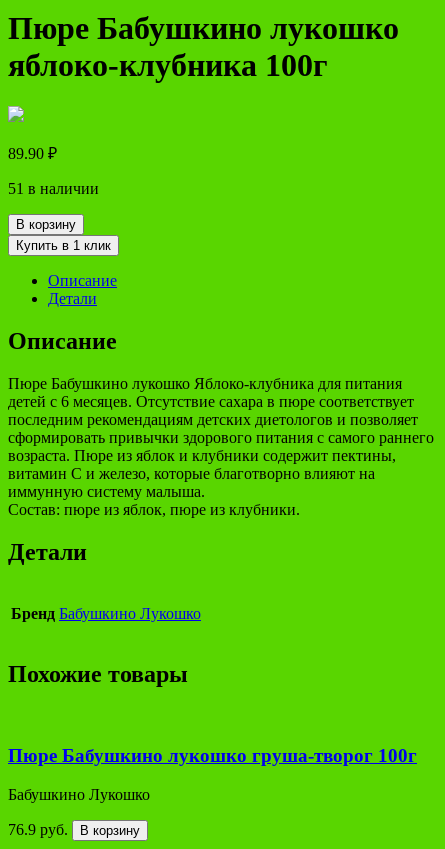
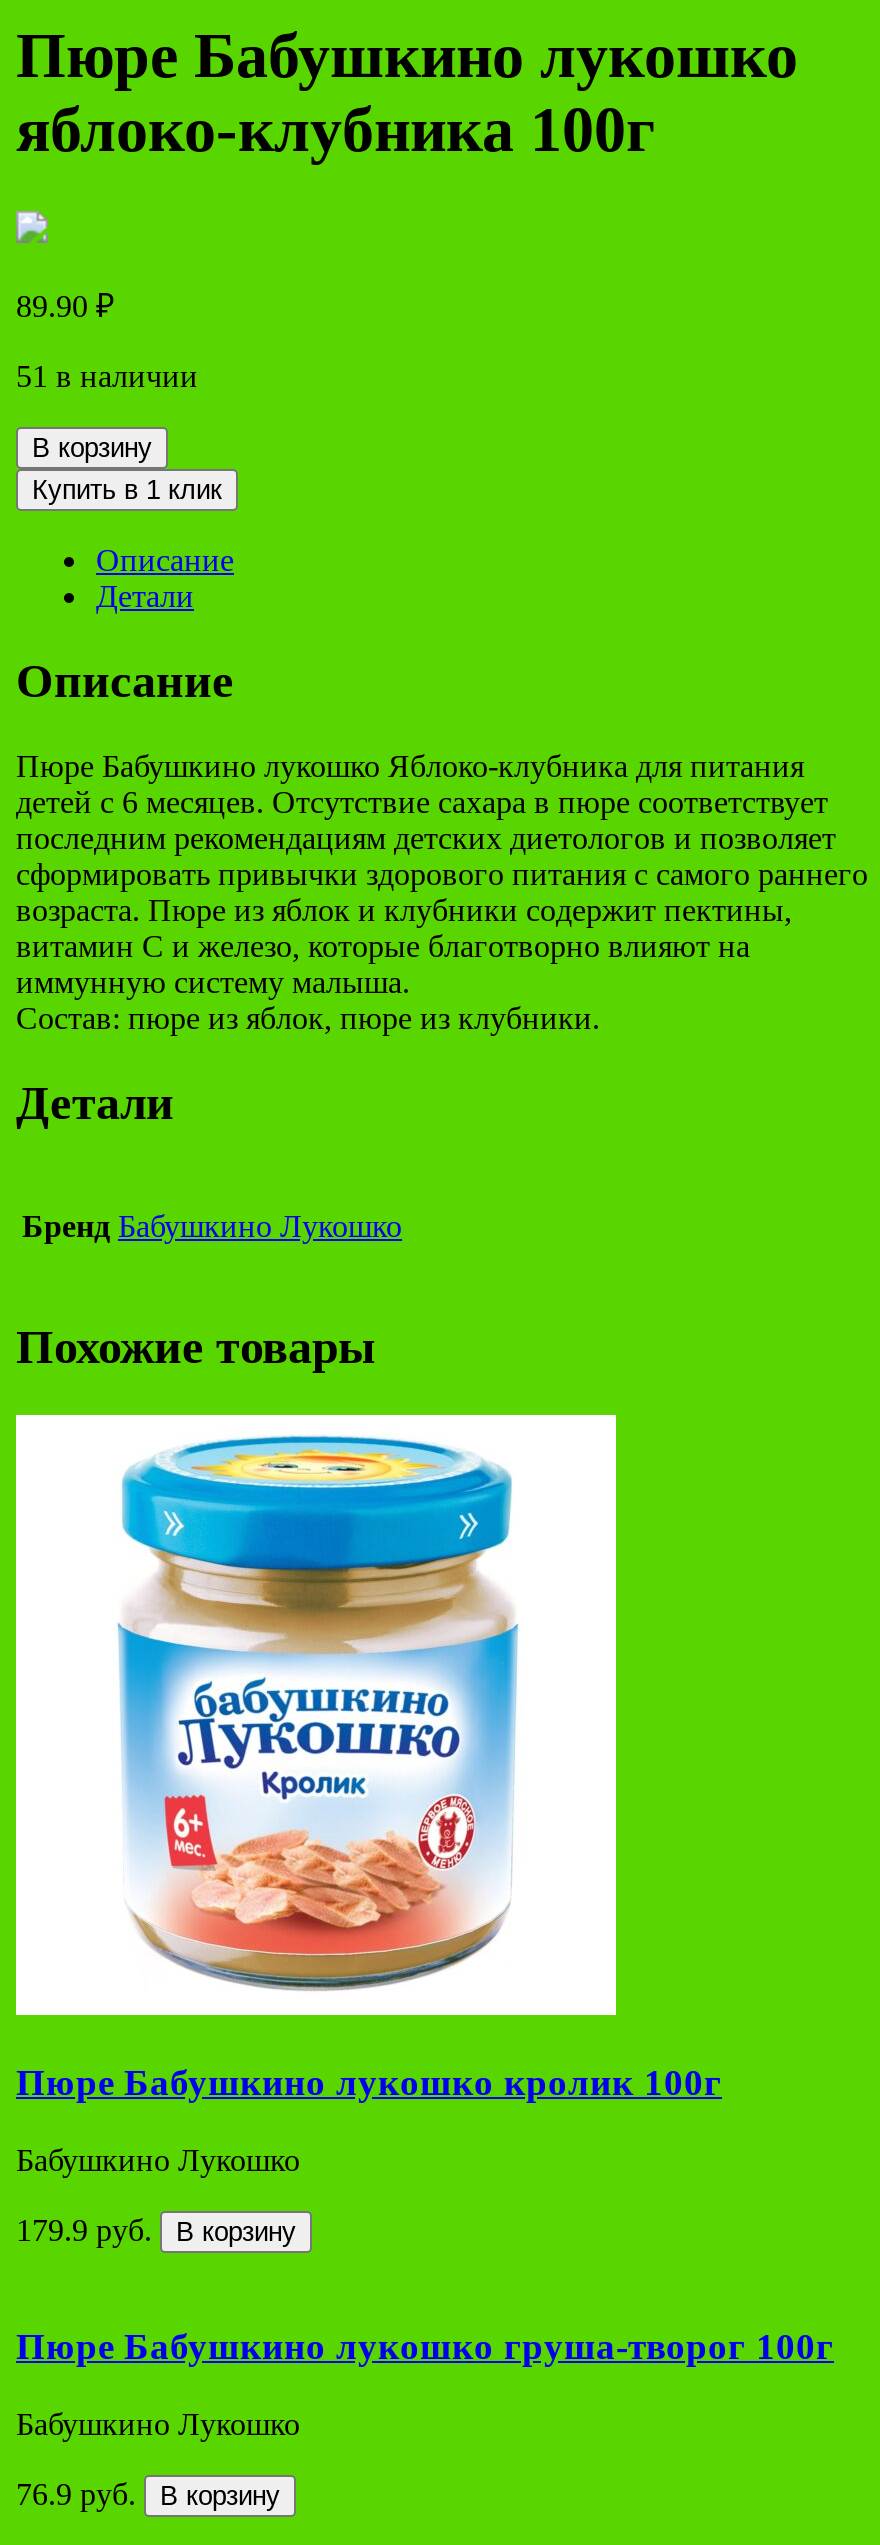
+ [image]
+ Пюре Бабушкино лукошко кролик 100г
+ Бабушкино Лукошко
+ 179.9 руб.
+ В корзину
